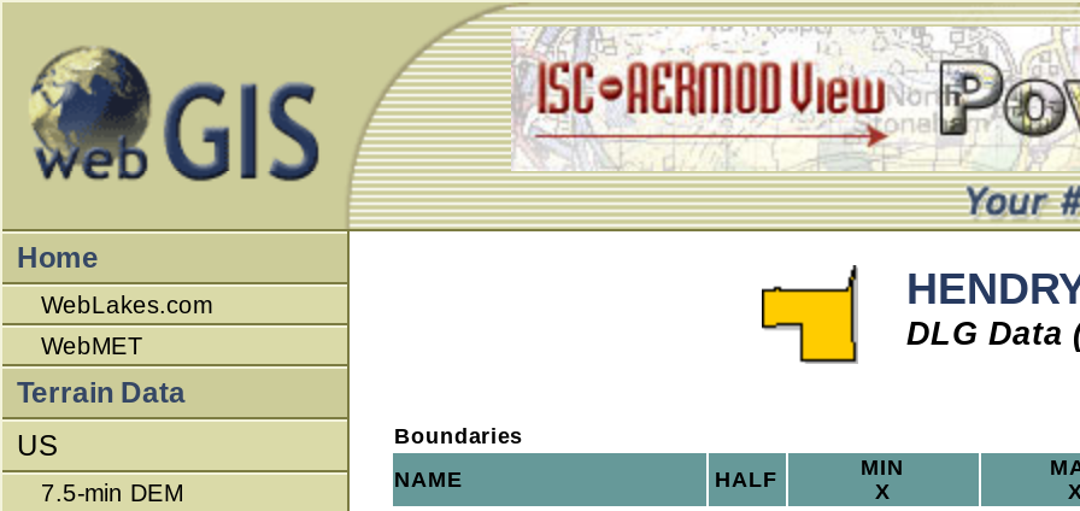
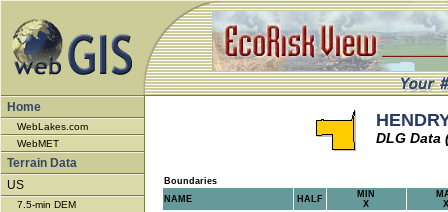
- [image]
+ [image]
